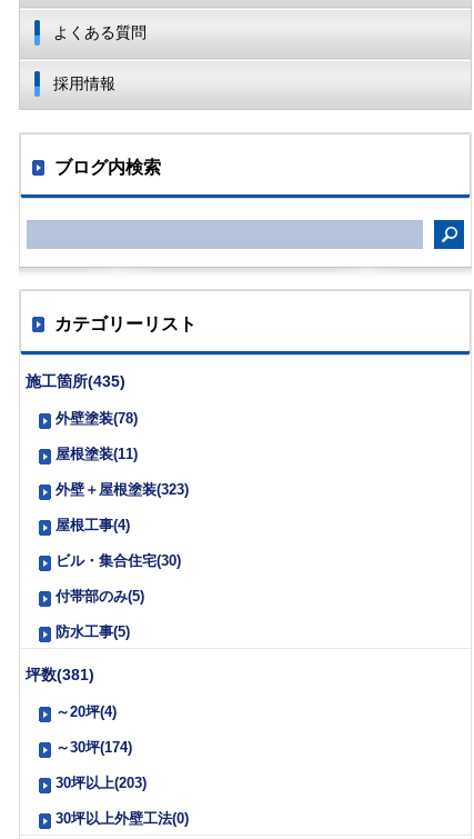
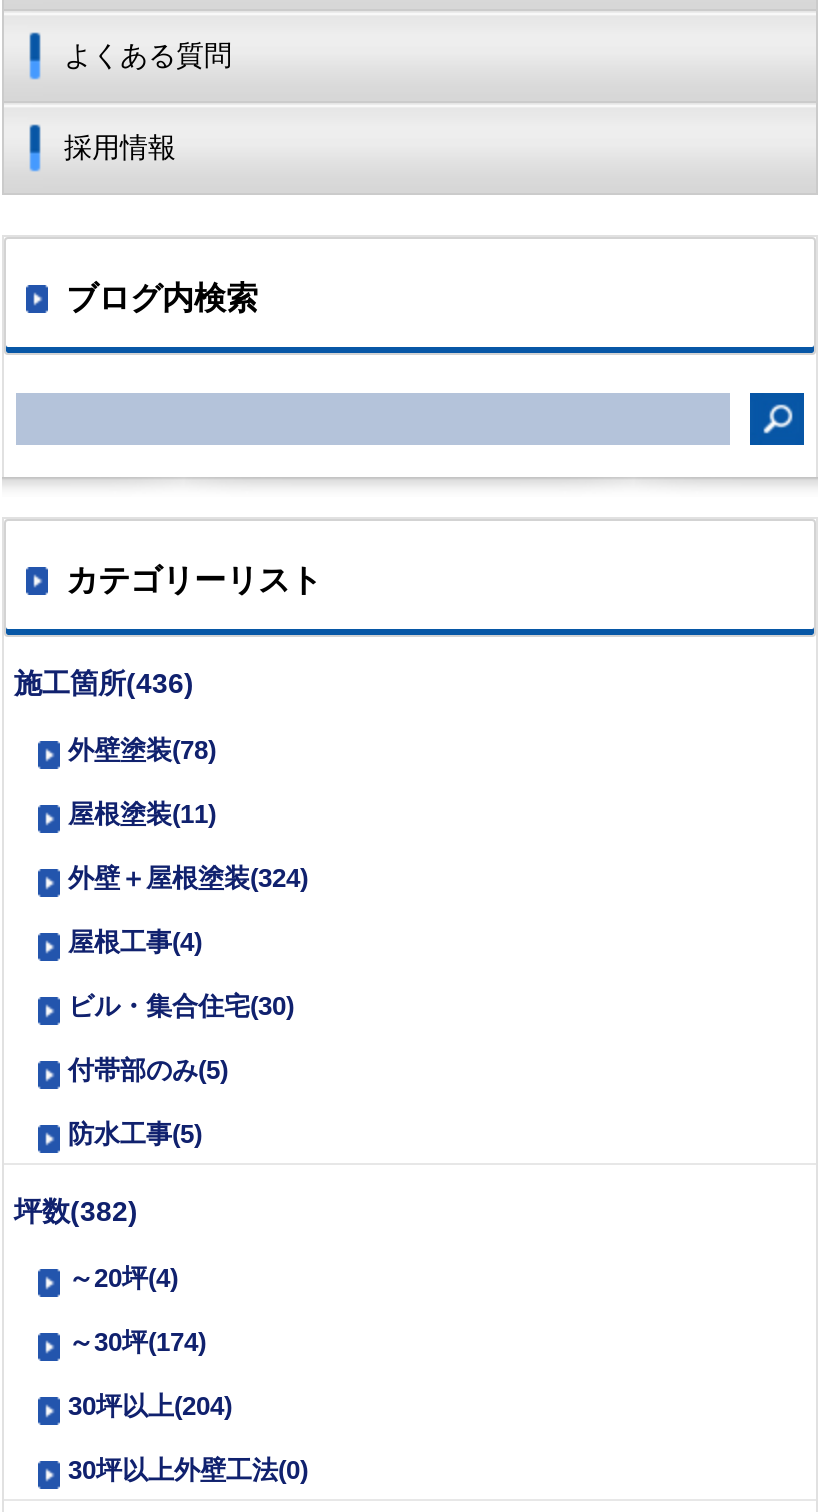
- 施工箇所(435)
+ 施工箇所(436)

- 外壁＋屋根塗装(323)
+ 外壁＋屋根塗装(324)

- 坪数(381)
+ 坪数(382)

- 30坪以上(203)
+ 30坪以上(204)
